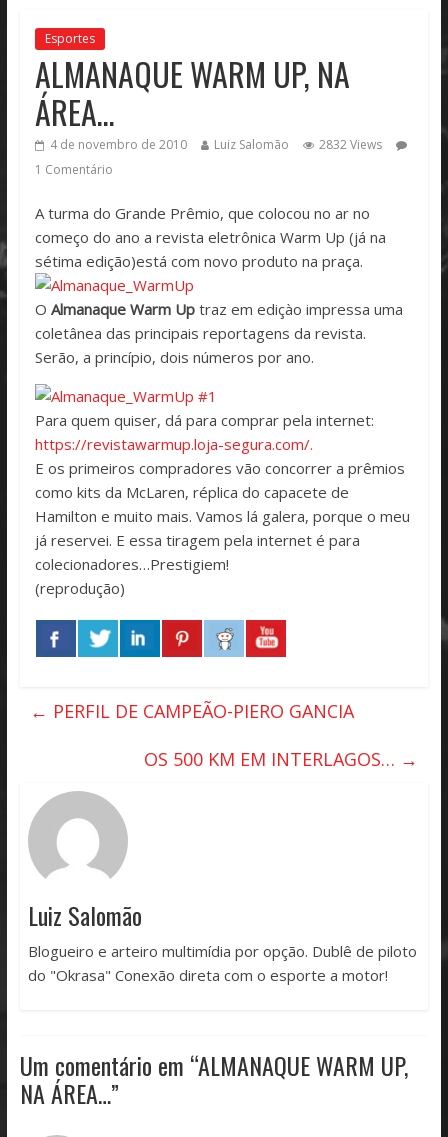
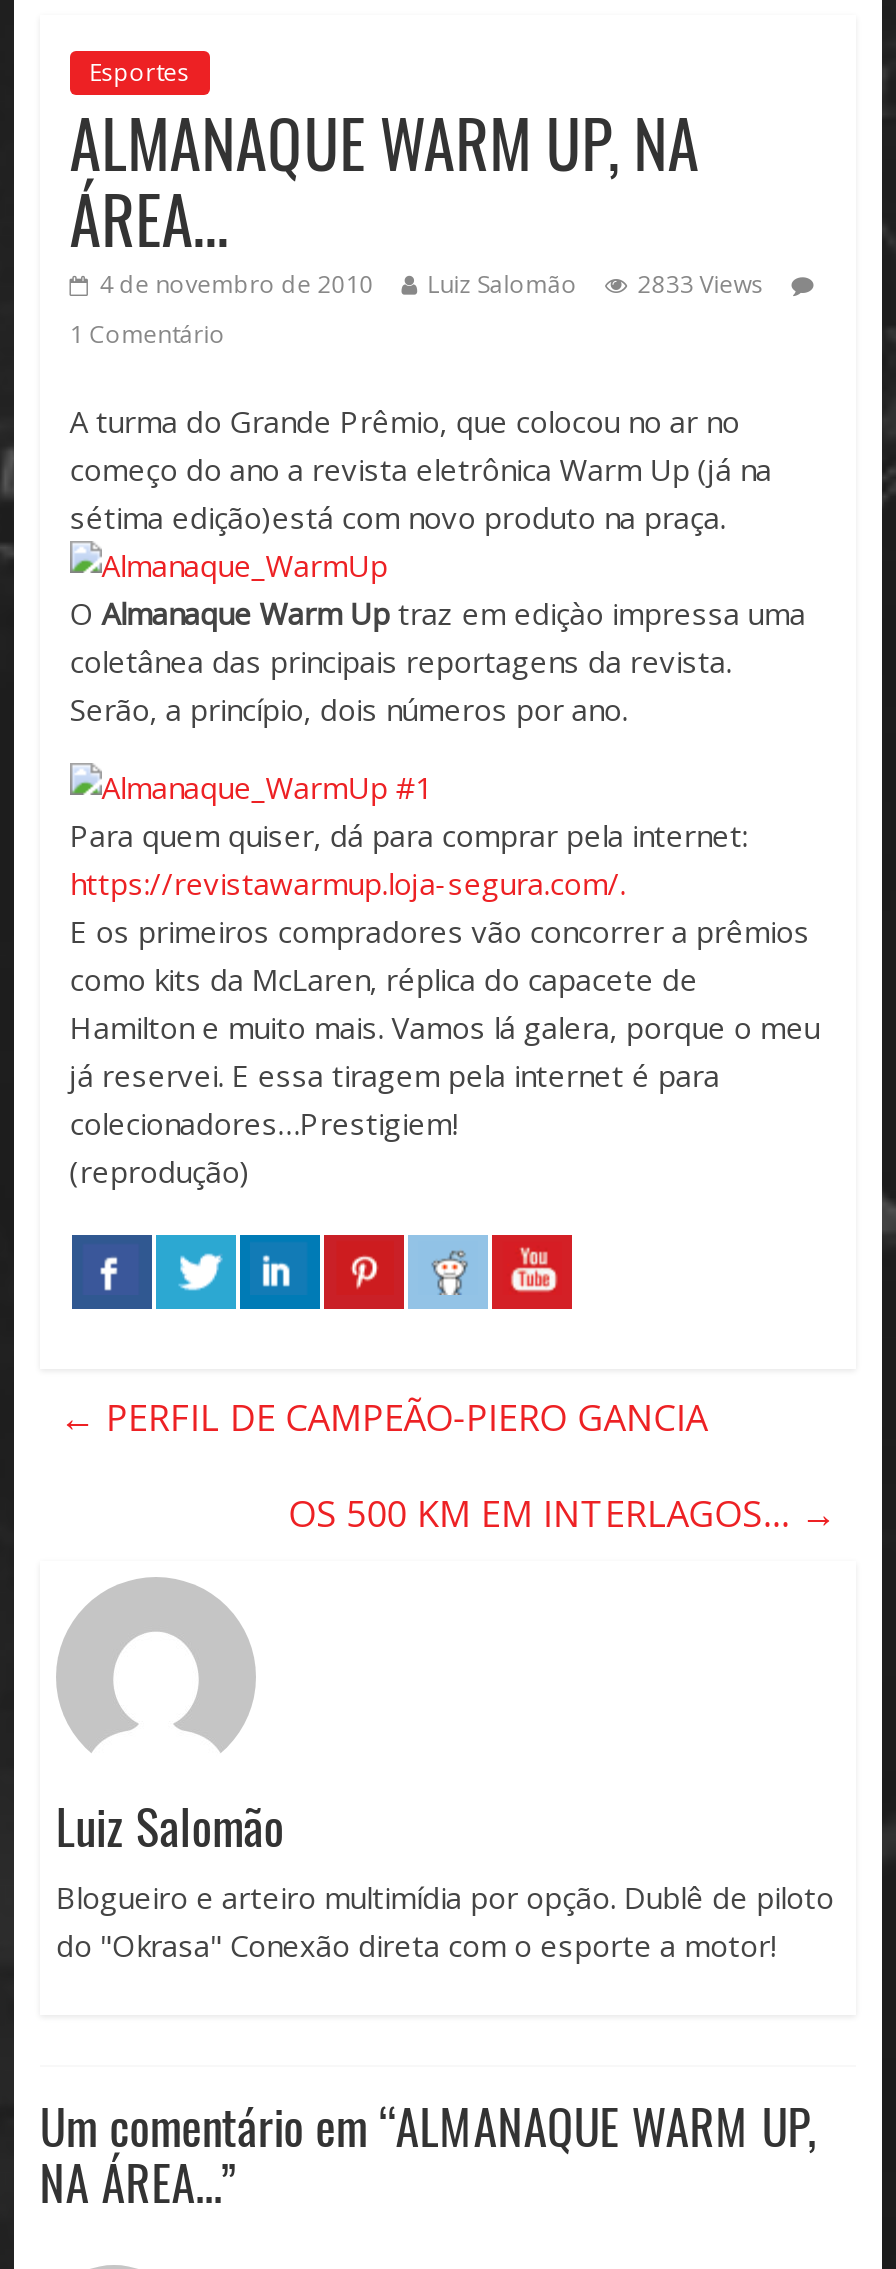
- 4 de novembro de 2010 Luiz Salomão 2832 Views
+ 4 de novembro de 2010 Luiz Salomão 2833 Views
